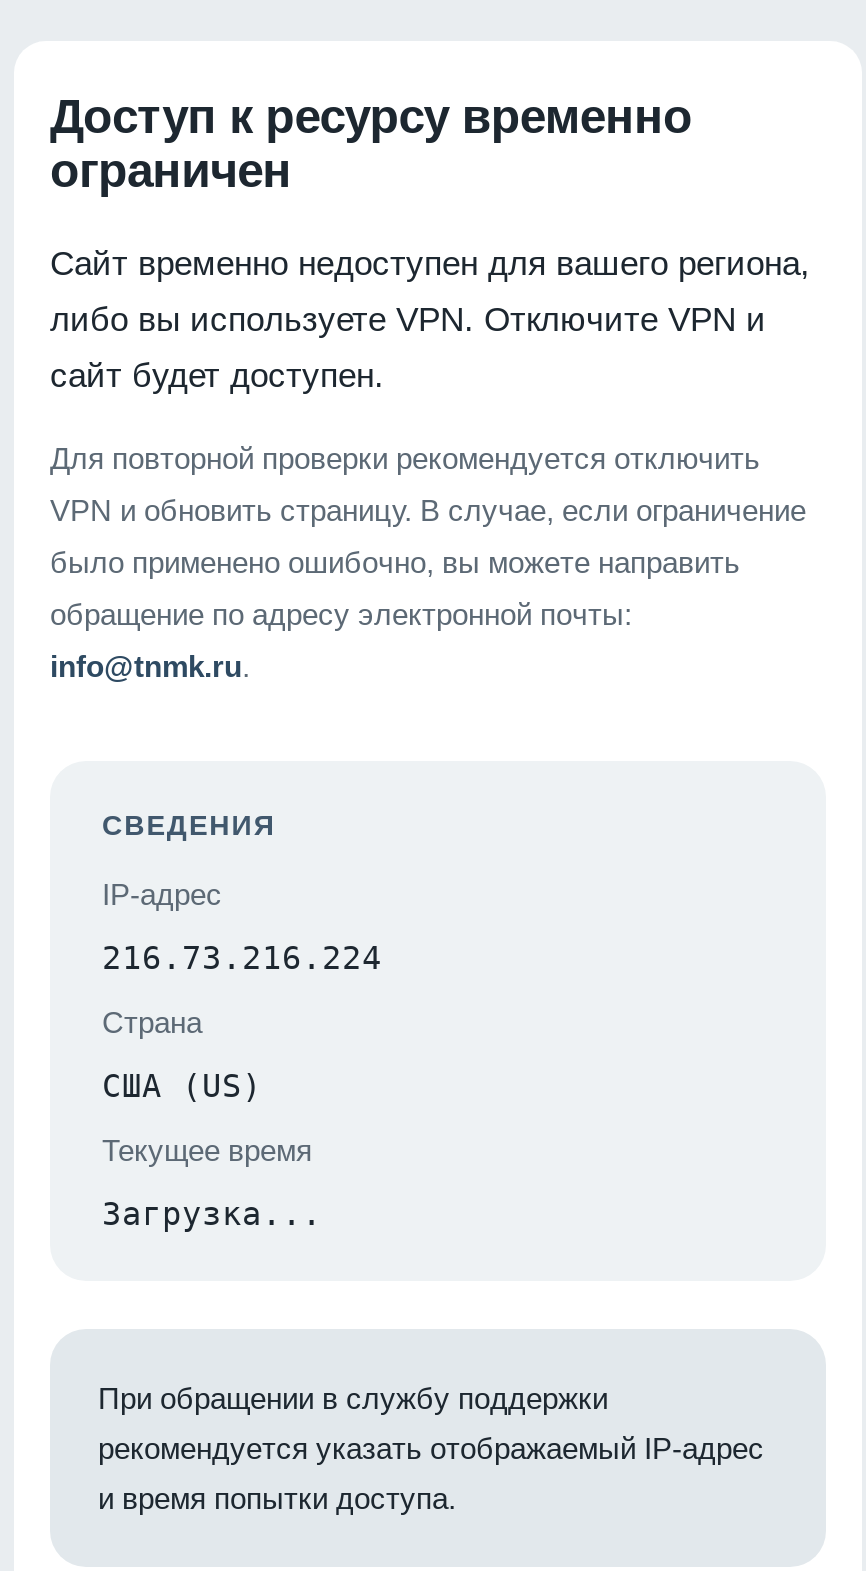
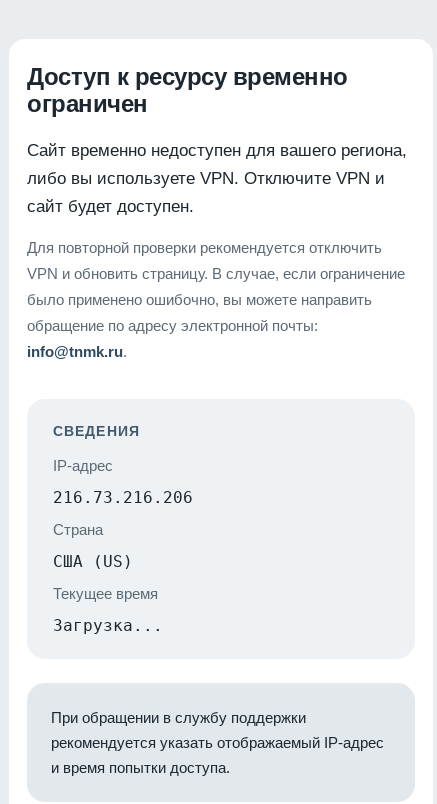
- 216.73.216.224
+ 216.73.216.206
